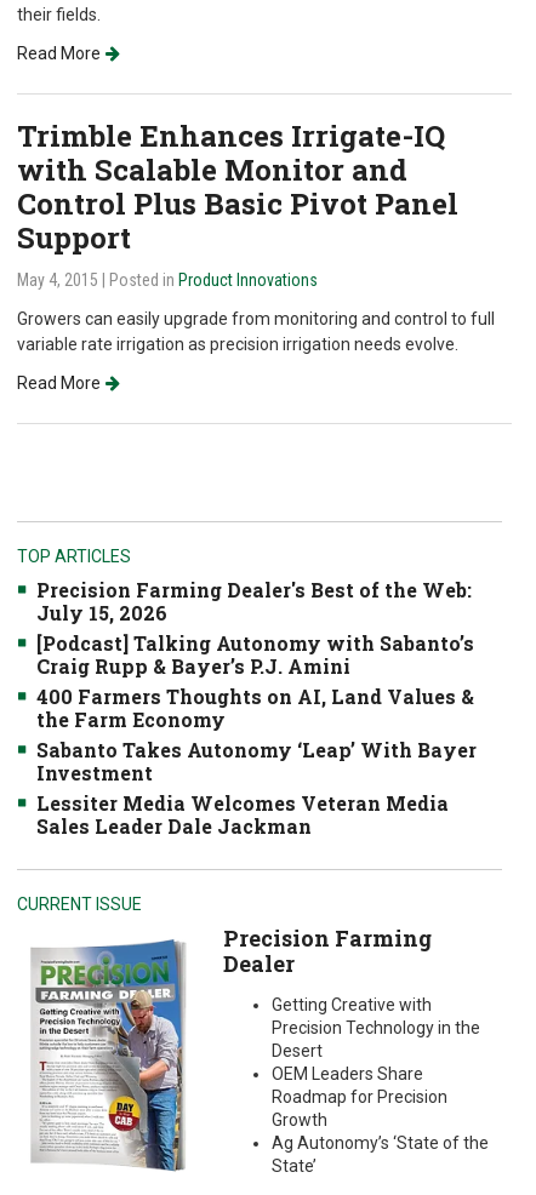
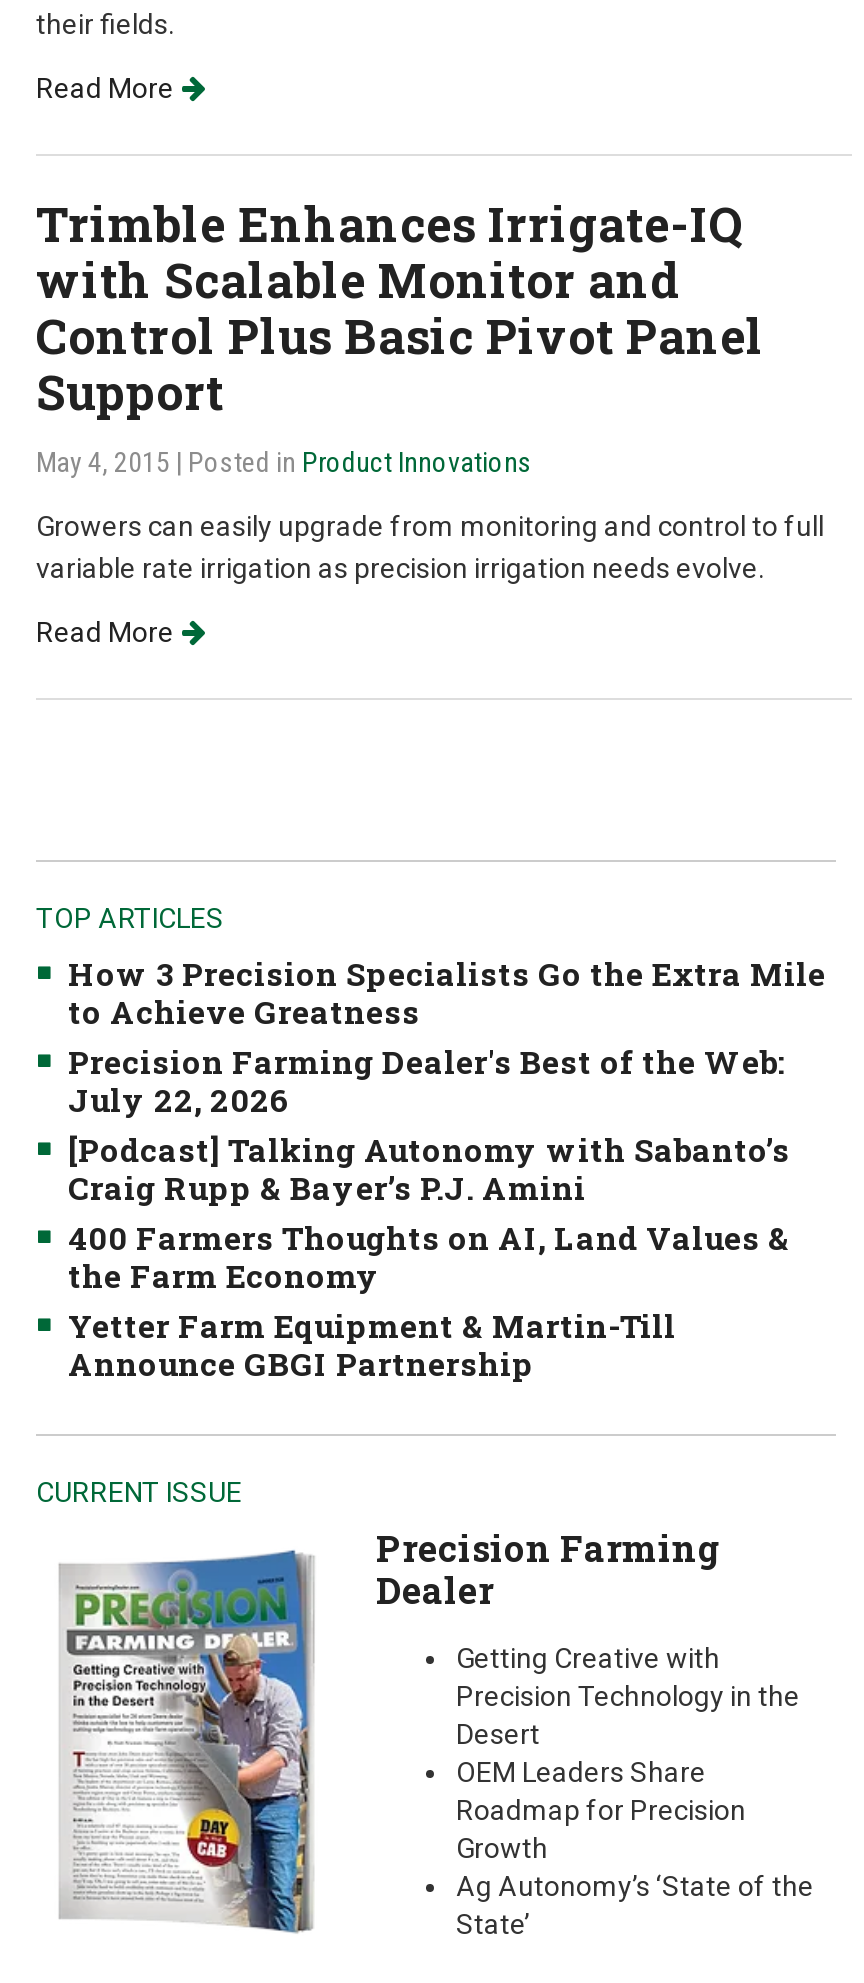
+ How 3 Precision Specialists Go the Extra Mile
+ to Achieve Greatness

moved down: Precision Farming Dealer's Best of the Web:

- July 15, 2026
+ July 22, 2026

moved down: [Podcast] Talking Autonomy with Sabanto’s | Craig Rupp & Bayer’s P.J. Amini | 400 Farmers Thoughts on AI, Land Values & | the Farm Economy

- Sabanto Takes Autonomy ‘Leap’ With Bayer
- Investment
- Lessiter Media Welcomes Veteran Media
- Sales Leader Dale Jackman
+ Yetter Farm Equipment & Martin-Till
+ Announce GBGI Partnership
